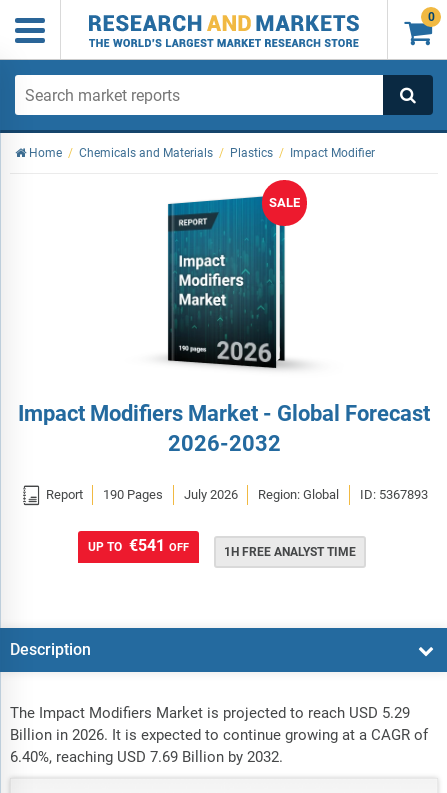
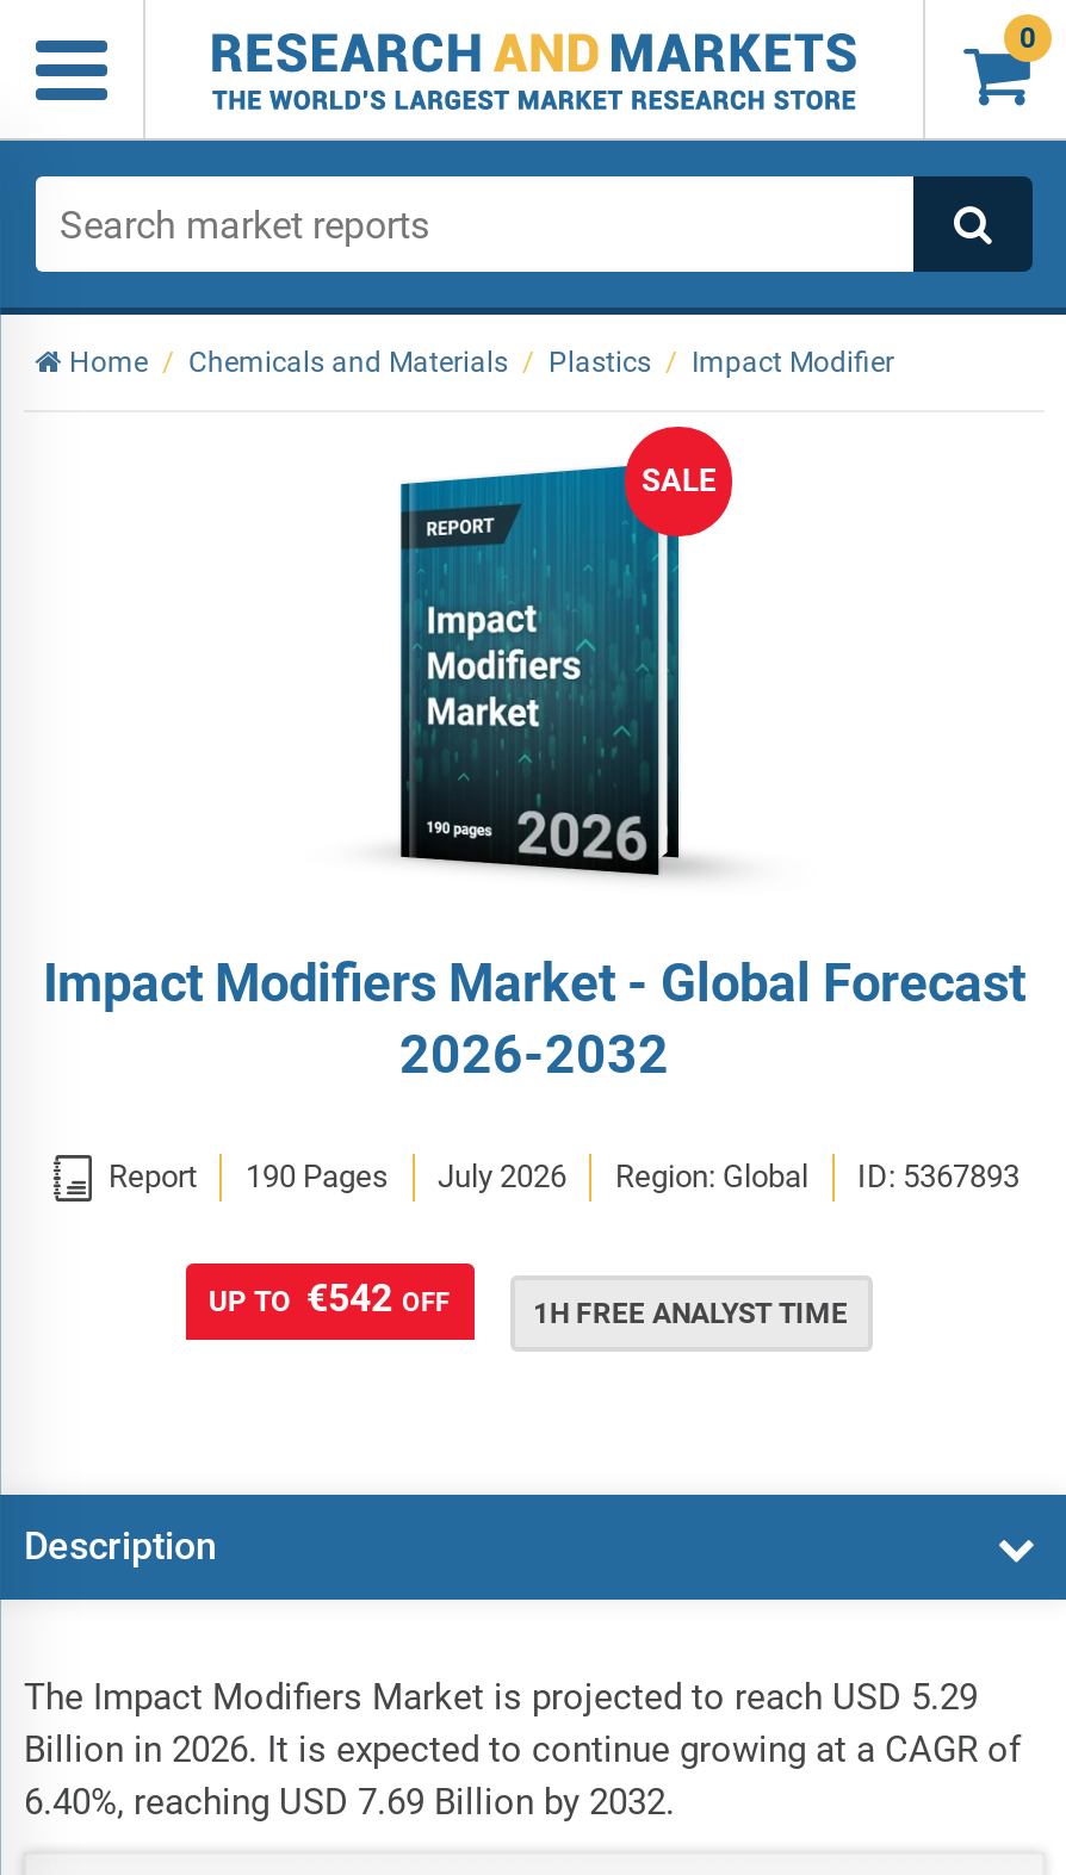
- UP TO €541 OFF
+ UP TO €542 OFF
